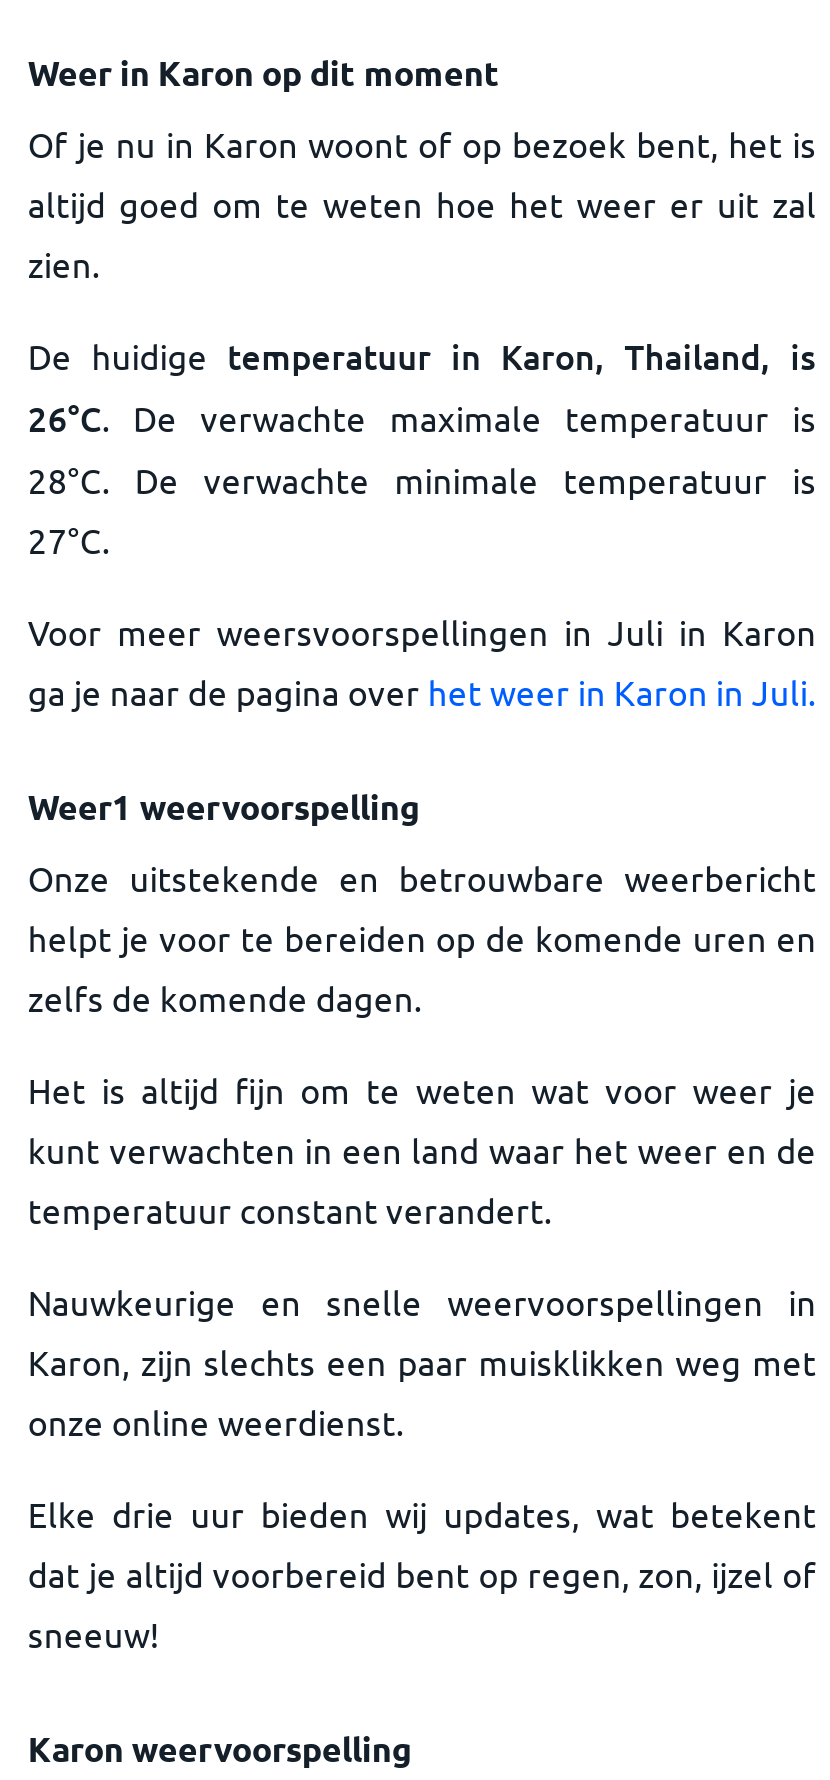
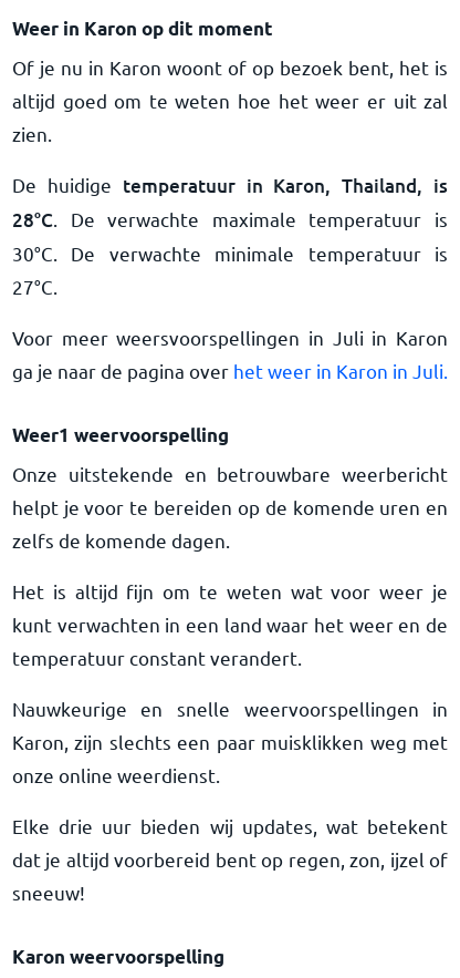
- 26°C. De verwachte maximale temperatuur is
+ 28°C. De verwachte maximale temperatuur is

- 28°C. De verwachte minimale temperatuur is
+ 30°C. De verwachte minimale temperatuur is
